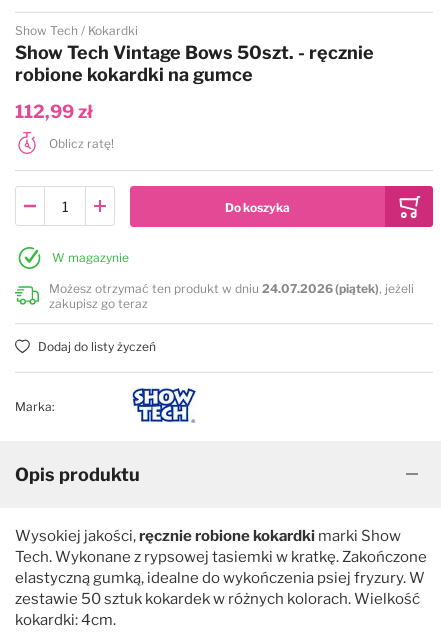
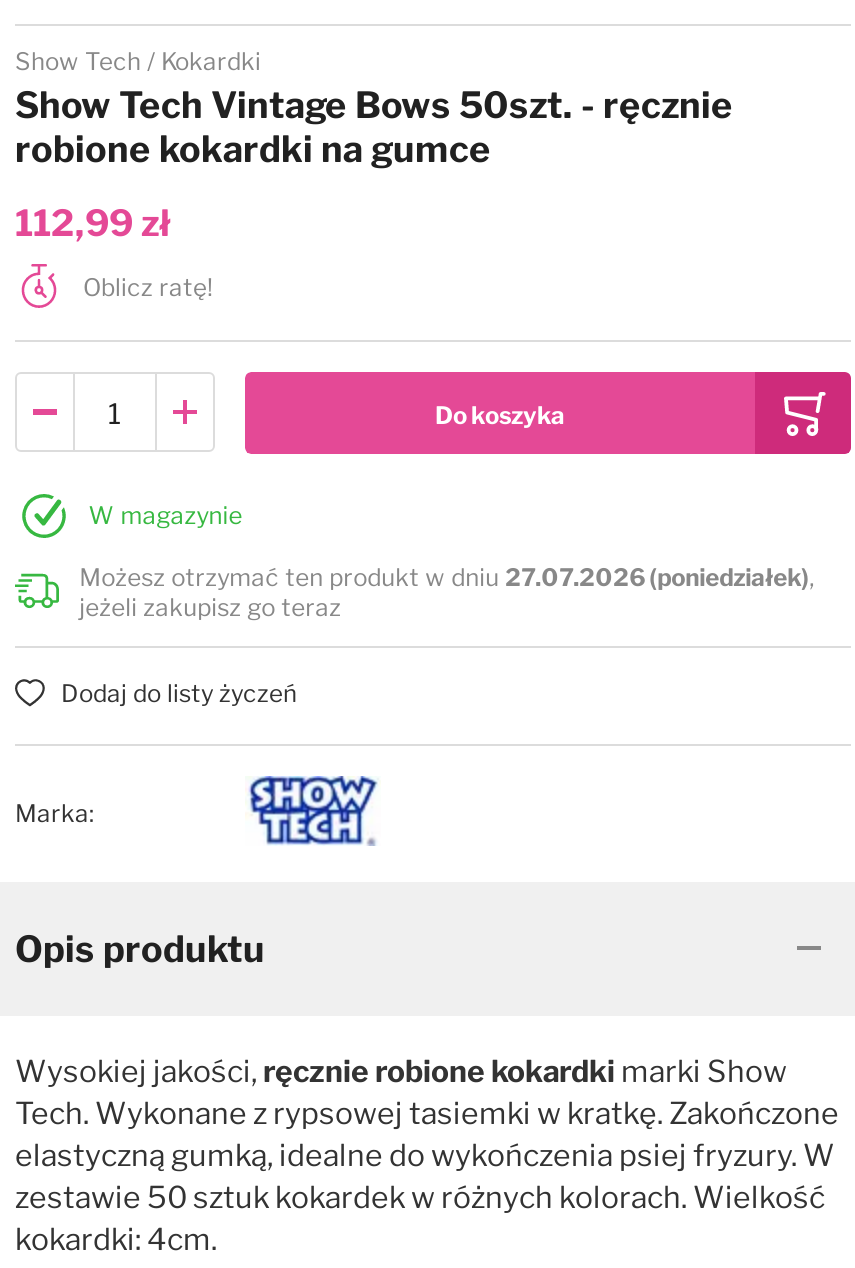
- Możesz otrzymać ten produkt w dniu 24.07.2026 (piątek), jeżeli
- zakupisz go teraz
+ Możesz otrzymać ten produkt w dniu 27.07.2026 (poniedziałek),
+ jeżeli zakupisz go teraz
